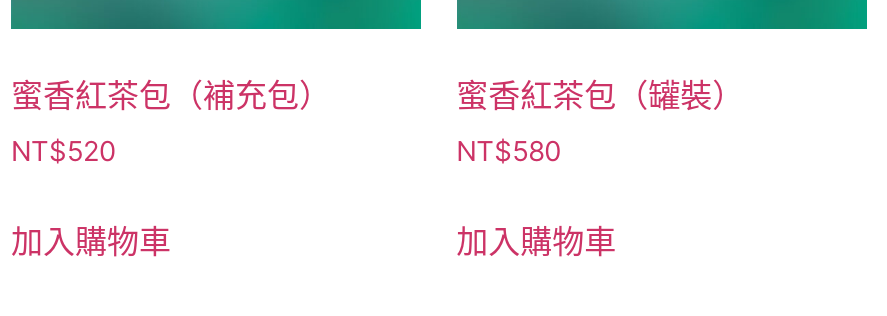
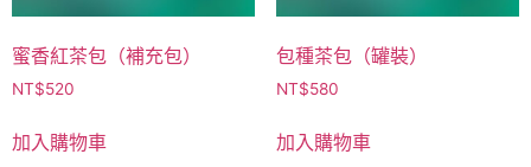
- 蜜香紅茶包（罐裝）
+ 包種茶包（罐裝）
